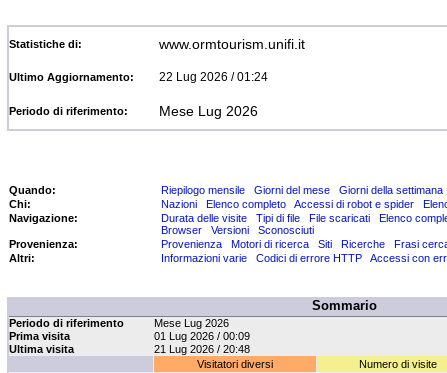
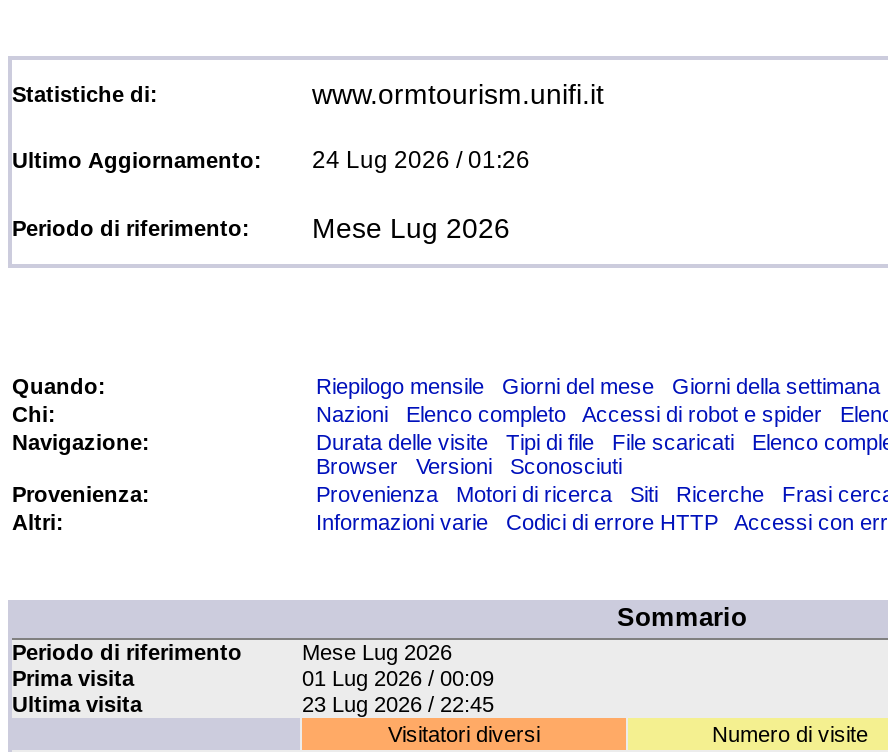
- 22 Lug 2026 / 01:24
+ 24 Lug 2026 / 01:26

- 21 Lug 2026 / 20:48
+ 23 Lug 2026 / 22:45
